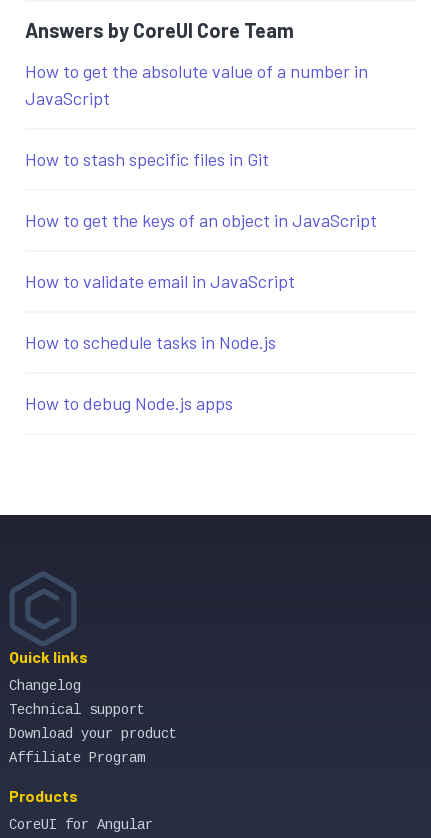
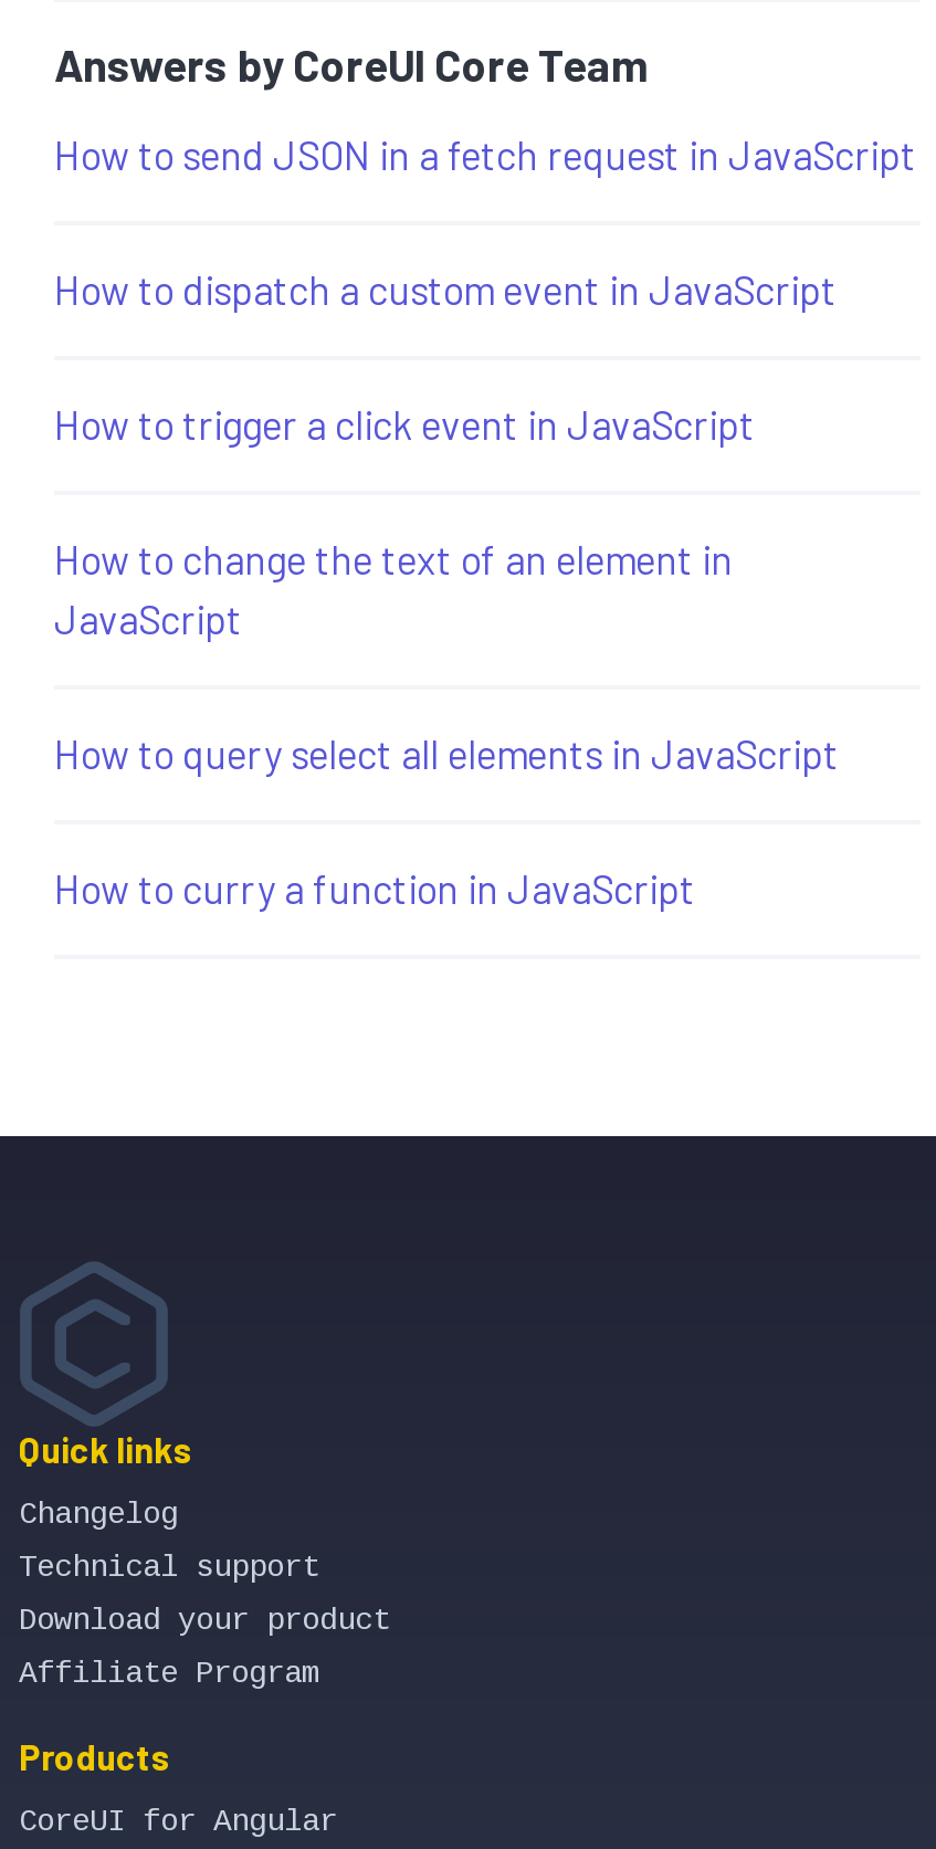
- How to get the absolute value of a number in
+ How to send JSON in a fetch request in JavaScript
+ How to dispatch a custom event in JavaScript
+ How to trigger a click event in JavaScript
+ How to change the text of an element in

moved down: JavaScript

- How to stash specific files in Git
- How to get the keys of an object in JavaScript
- How to validate email in JavaScript
- How to schedule tasks in Node.js
- How to debug Node.js apps
+ How to query select all elements in JavaScript
+ How to curry a function in JavaScript
